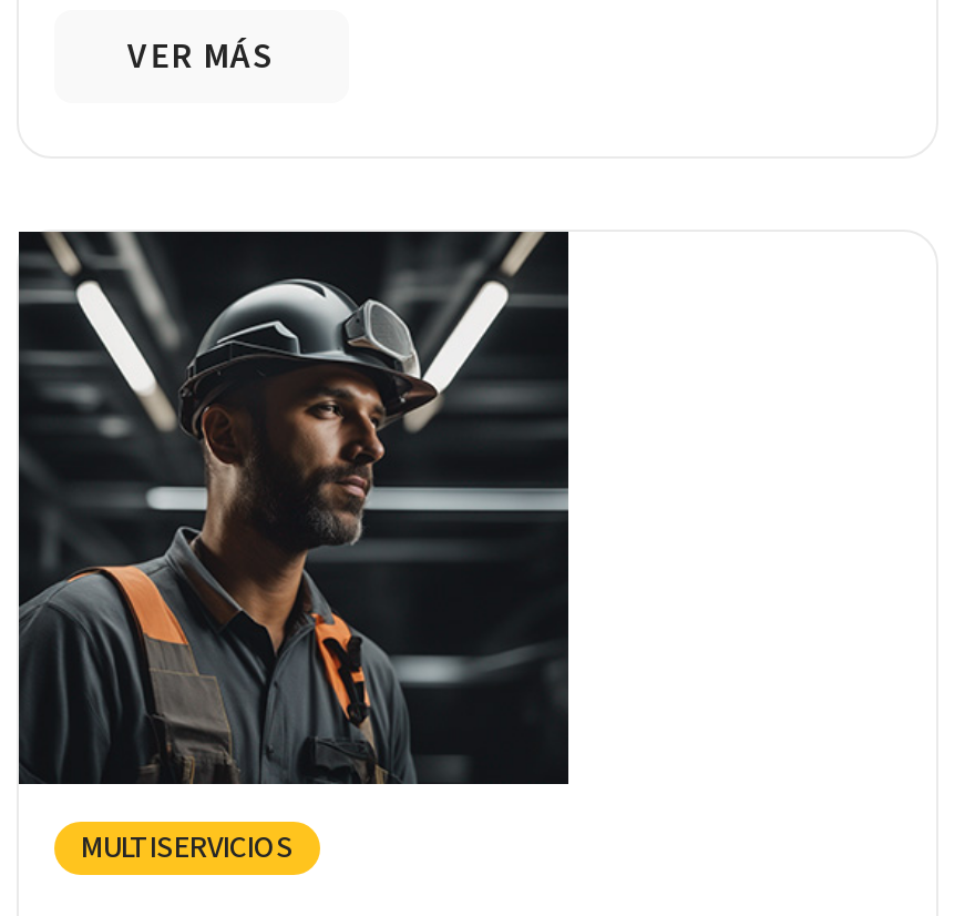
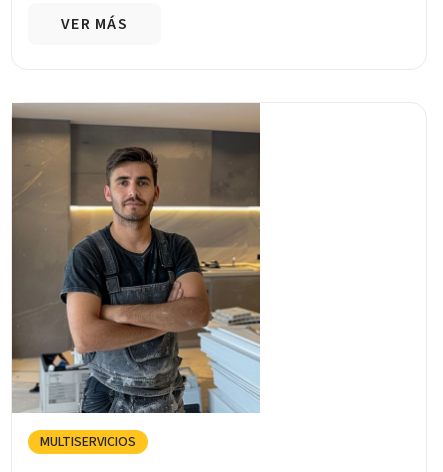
- [image]
+ [image]
